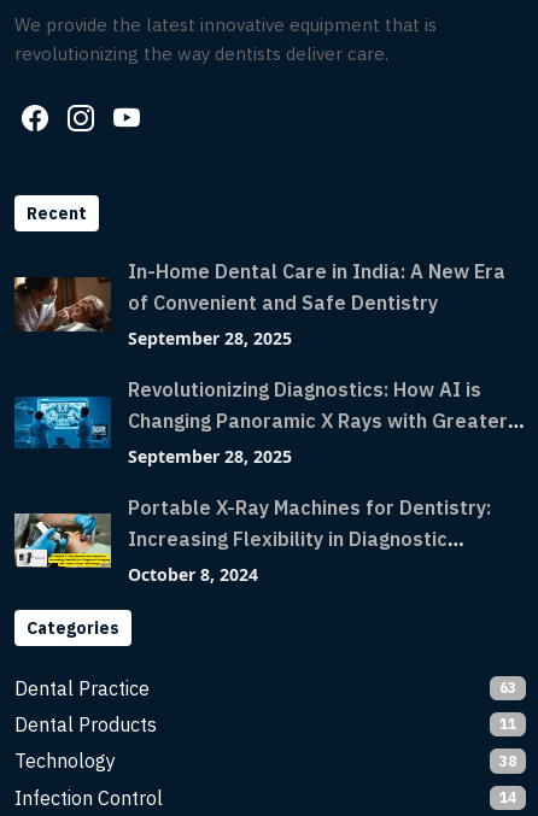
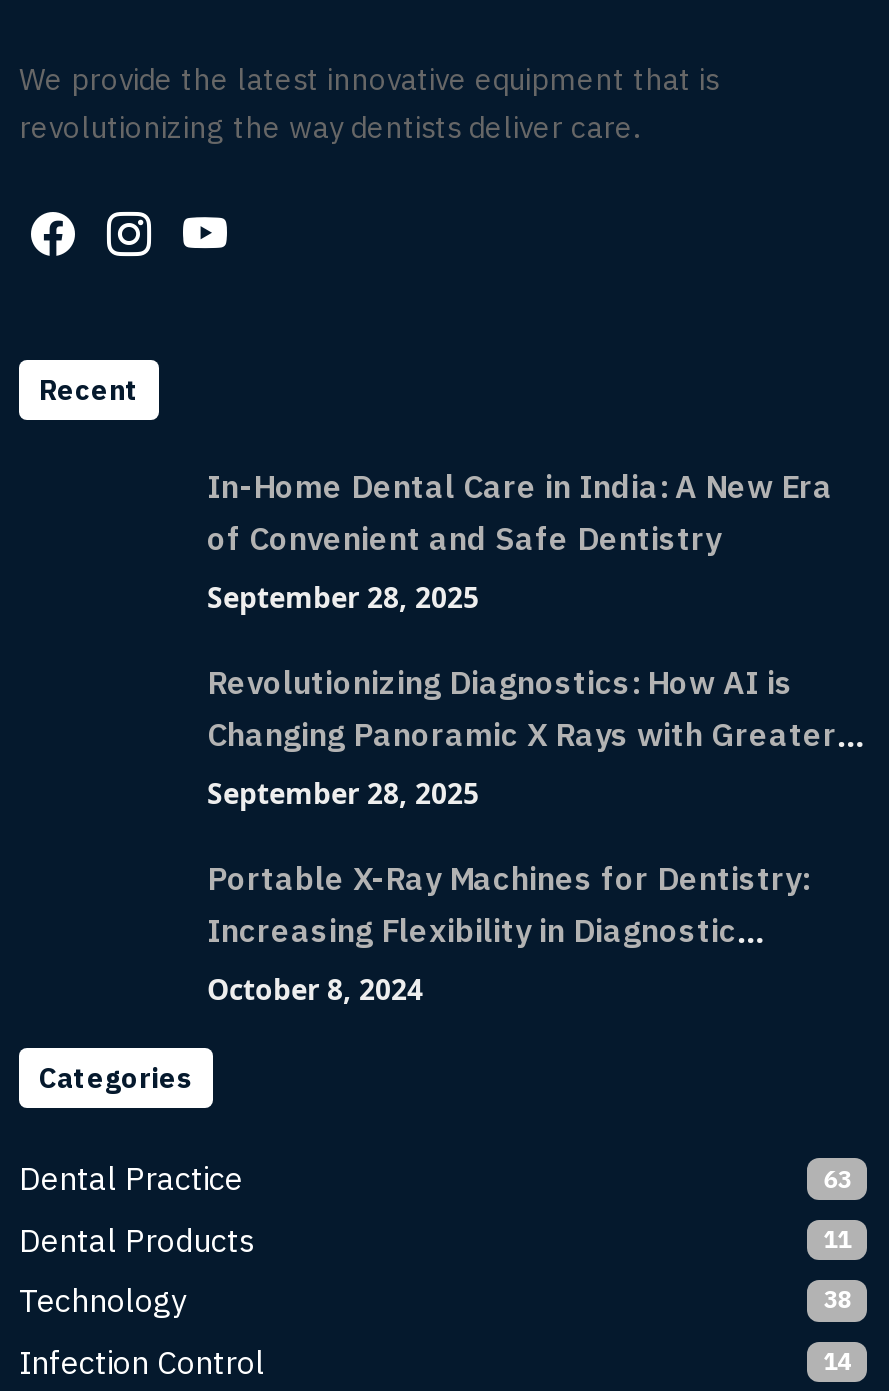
- [image]

- [image]

- [image]
